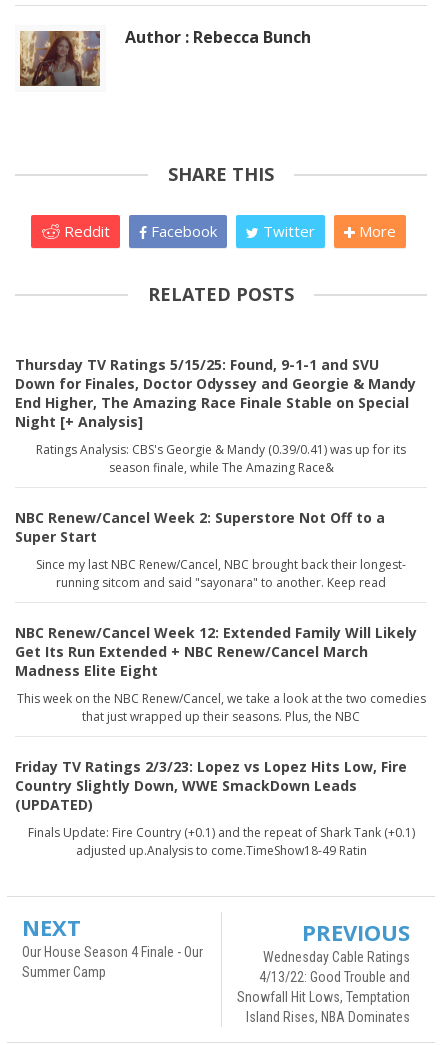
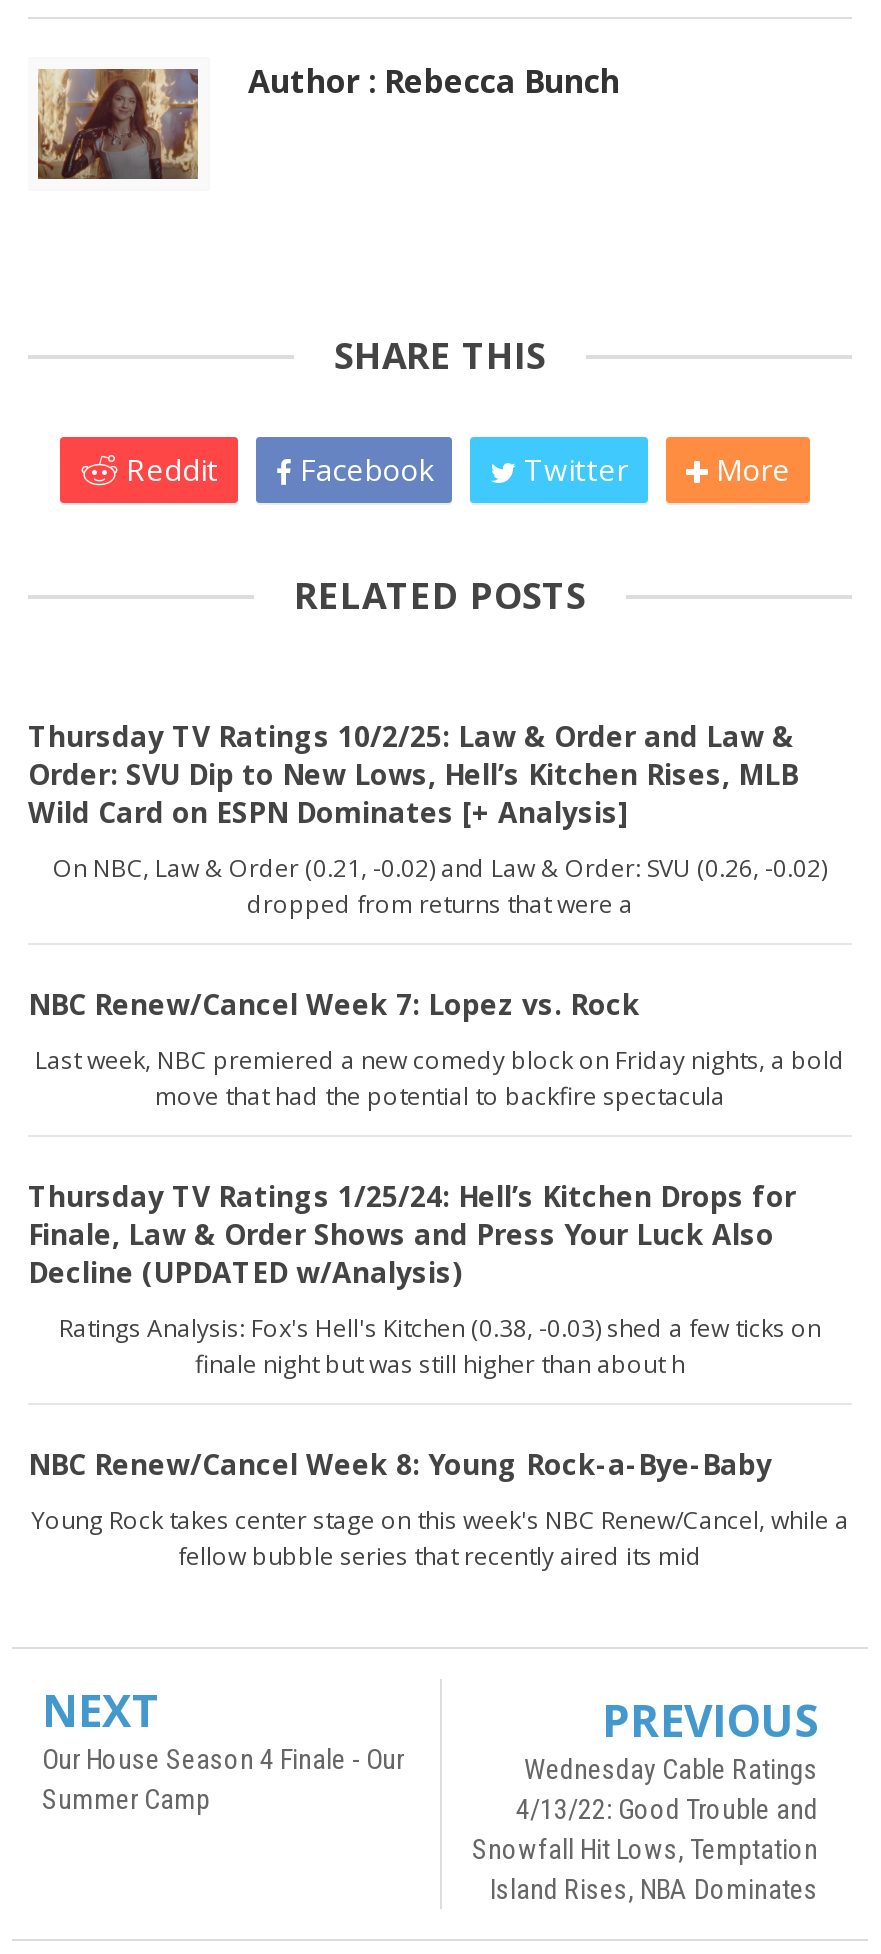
- Thursday TV Ratings 5/15/25: Found, 9-1-1 and SVU
- Down for Finales, Doctor Odyssey and Georgie & Mandy
- End Higher, The Amazing Race Finale Stable on Special
- Night [+ Analysis]
+ Thursday TV Ratings 10/2/25: Law & Order and Law &
+ Order: SVU Dip to New Lows, Hell’s Kitchen Rises, MLB
+ Wild Card on ESPN Dominates [+ Analysis]

- Ratings Analysis: CBS's Georgie & Mandy (0.39/0.41) was up for its
- season finale, while The Amazing Race&
+ On NBC, Law & Order (0.21, -0.02) and Law & Order: SVU (0.26, -0.02)
+ dropped from returns that were a

- NBC Renew/Cancel Week 2: Superstore Not Off to a
- Super Start
+ NBC Renew/Cancel Week 7: Lopez vs. Rock

- Since my last NBC Renew/Cancel, NBC brought back their longest-
- running sitcom and said "sayonara" to another. Keep read
+ Last week, NBC premiered a new comedy block on Friday nights, a bold
+ move that had the potential to backfire spectacula

- NBC Renew/Cancel Week 12: Extended Family Will Likely
- Get Its Run Extended + NBC Renew/Cancel March
- Madness Elite Eight
+ Thursday TV Ratings 1/25/24: Hell’s Kitchen Drops for
+ Finale, Law & Order Shows and Press Your Luck Also
+ Decline (UPDATED w/Analysis)

- This week on the NBC Renew/Cancel, we take a look at the two comedies
- that just wrapped up their seasons. Plus, the NBC
+ Ratings Analysis: Fox's Hell's Kitchen (0.38, -0.03) shed a few ticks on
+ finale night but was still higher than about h

- Friday TV Ratings 2/3/23: Lopez vs Lopez Hits Low, Fire
- Country Slightly Down, WWE SmackDown Leads
- (UPDATED)
+ NBC Renew/Cancel Week 8: Young Rock-a-Bye-Baby

- Finals Update: Fire Country (+0.1) and the repeat of Shark Tank (+0.1)
- adjusted up.Analysis to come.TimeShow18-49 Ratin
+ Young Rock takes center stage on this week's NBC Renew/Cancel, while a
+ fellow bubble series that recently aired its mid
